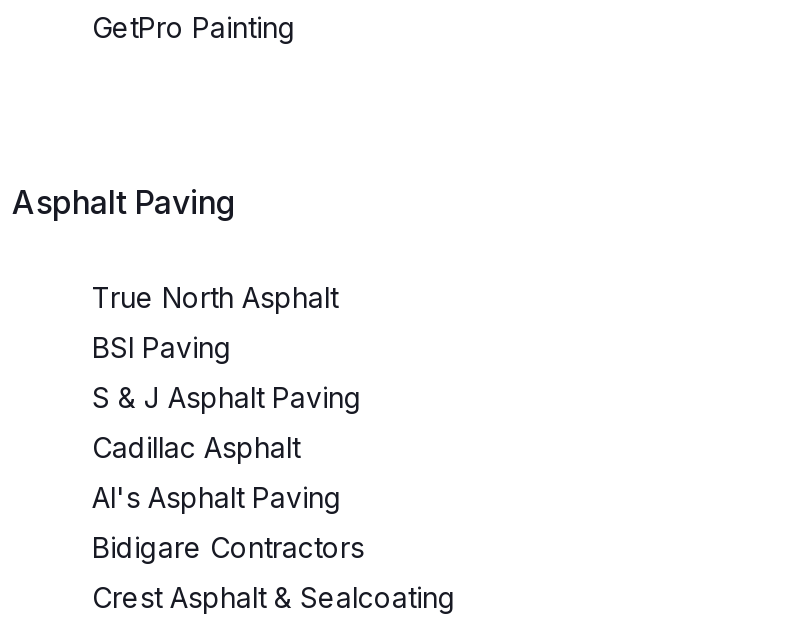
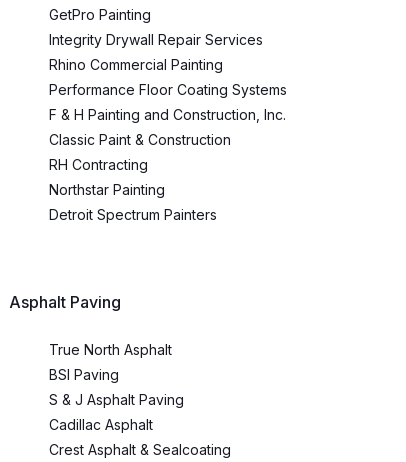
+ Integrity Drywall Repair Services
+ Rhino Commercial Painting
+ Performance Floor Coating Systems
+ F & H Painting and Construction, Inc.
+ Classic Paint & Construction
+ RH Contracting
+ Northstar Painting
+ Detroit Spectrum Painters

moved down: Asphalt Paving | True North Asphalt | BSI Paving | S & J Asphalt Paving | Cadillac Asphalt

- Al's Asphalt Paving
- Bidigare Contractors
